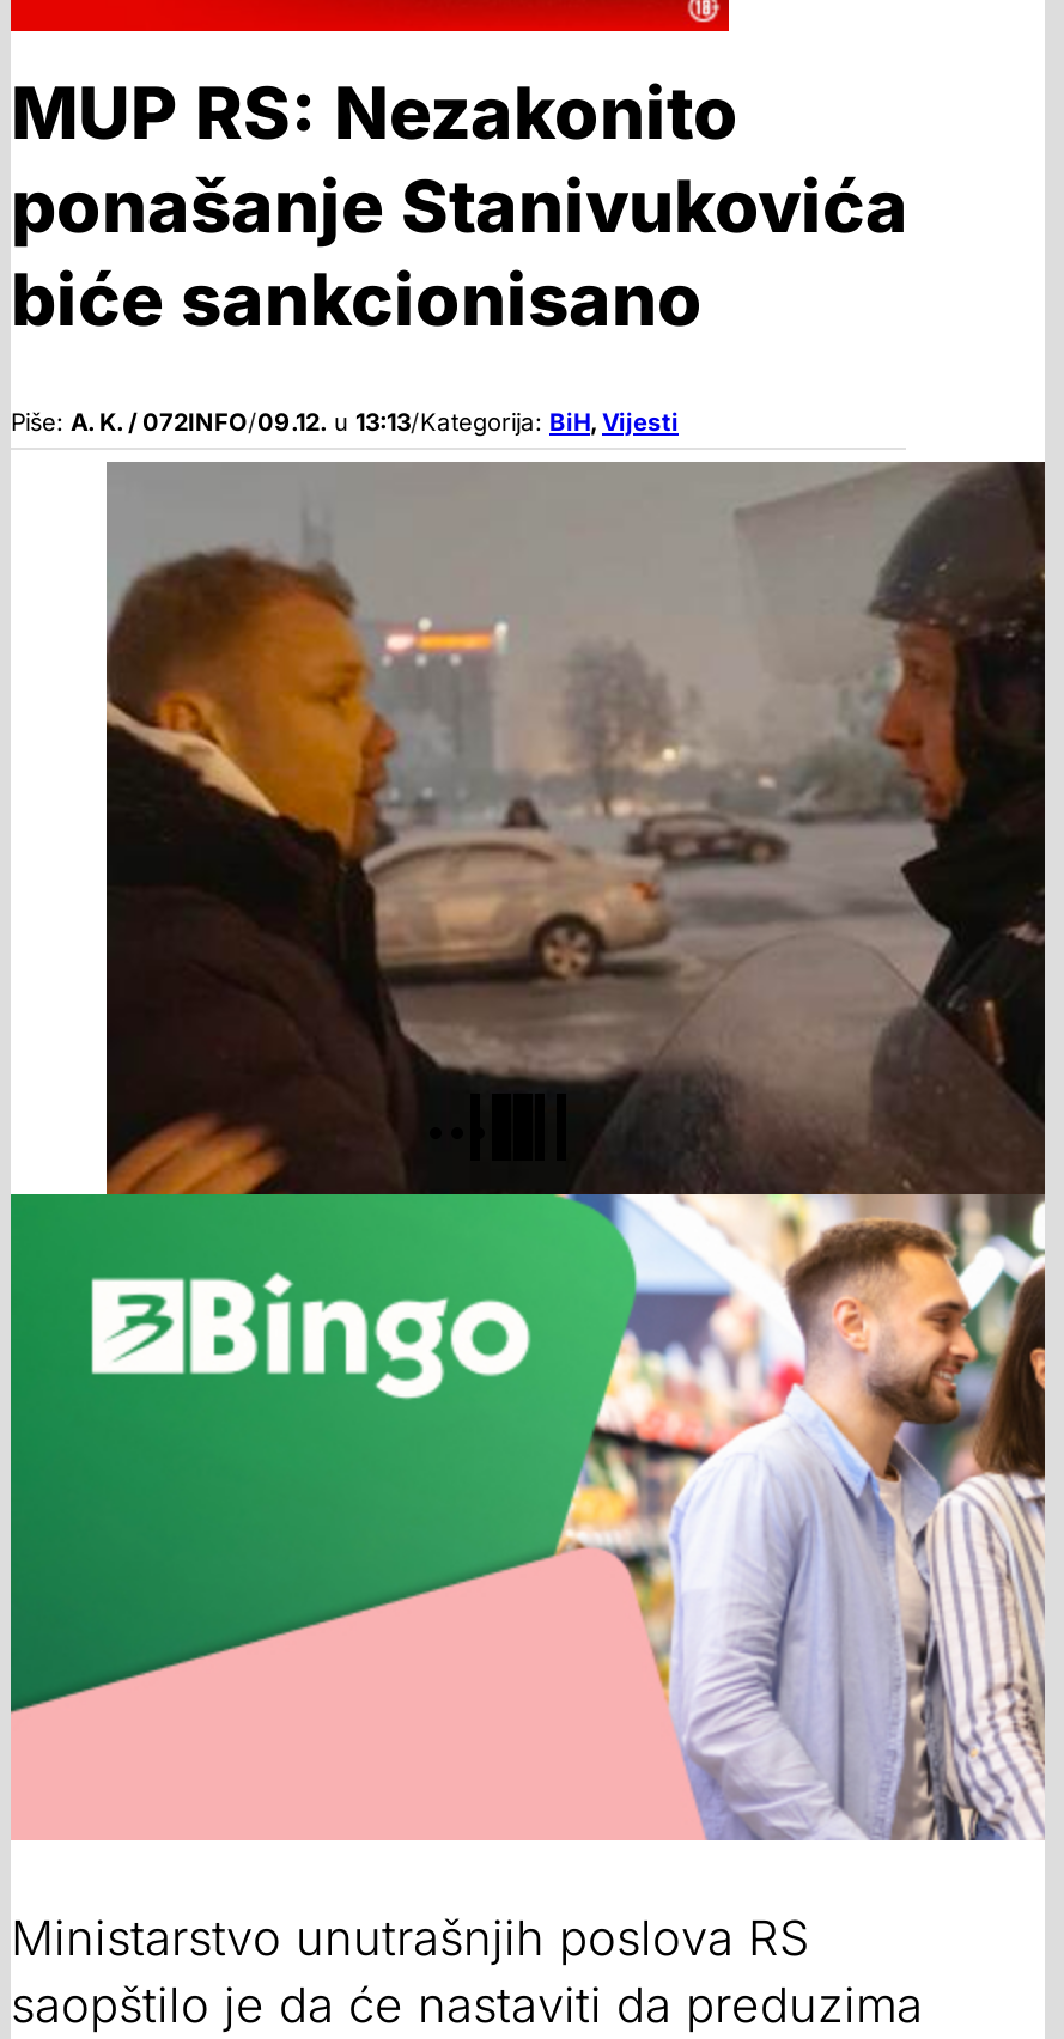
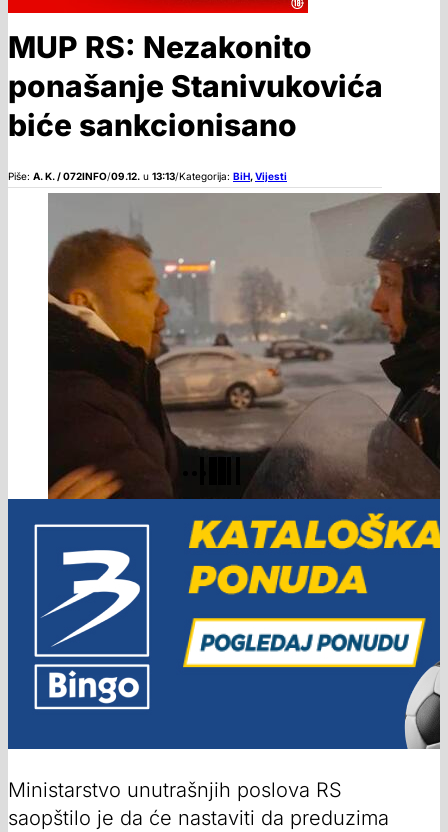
- [image]
+ [image]
